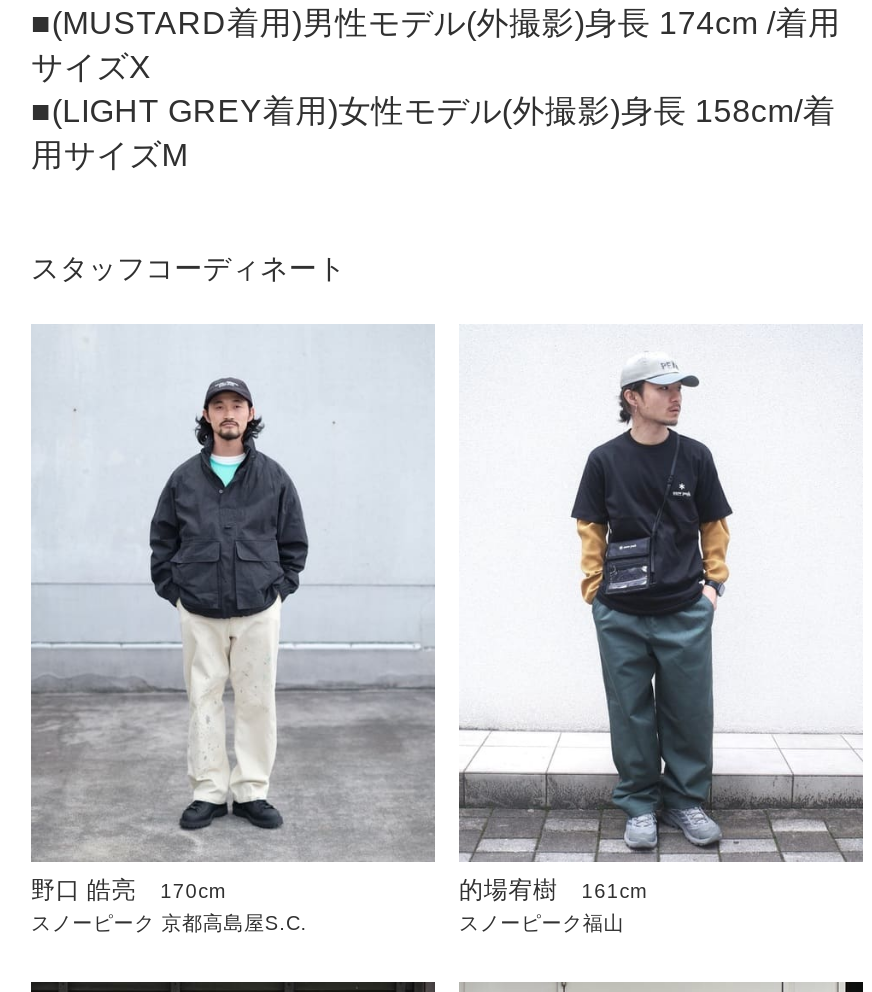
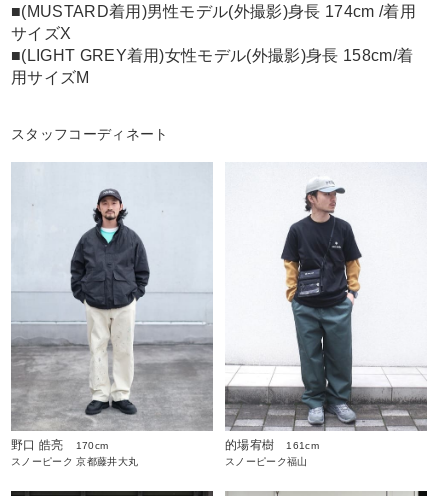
- スノーピーク 京都高島屋S.C.
+ スノーピーク 京都藤井大丸
